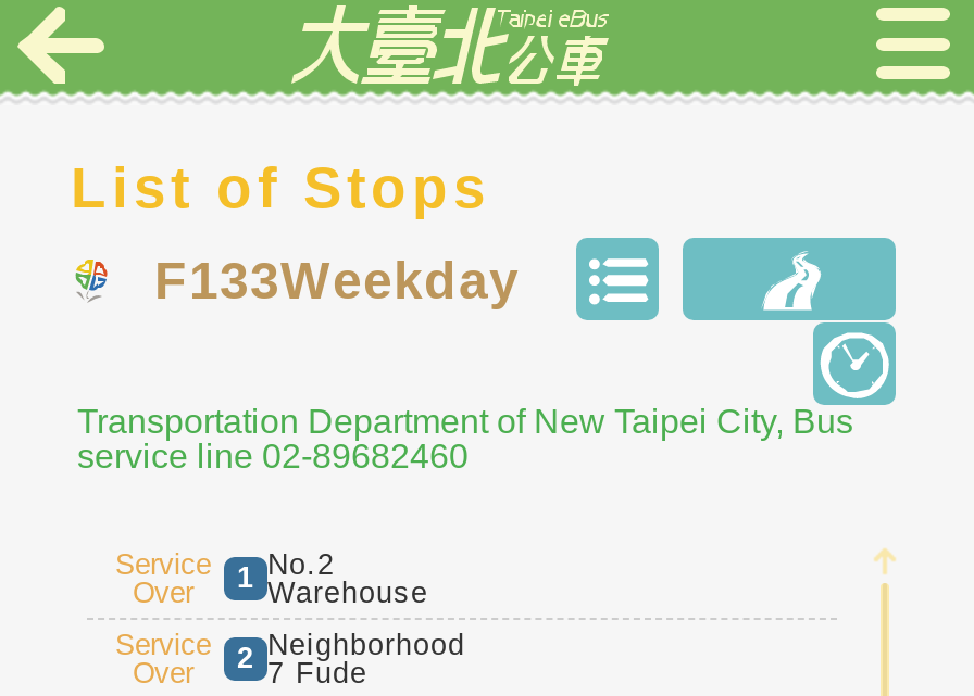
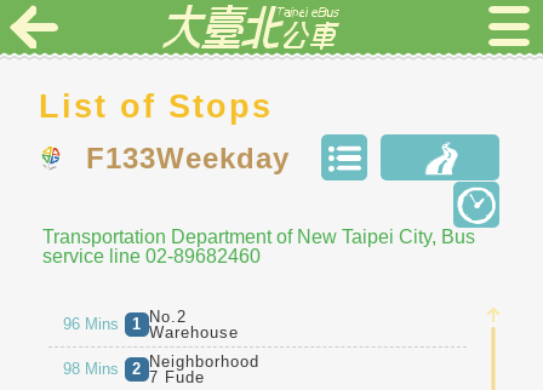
- Service
- Over
+ 96 Mins

- Service
- Over
+ 98 Mins
